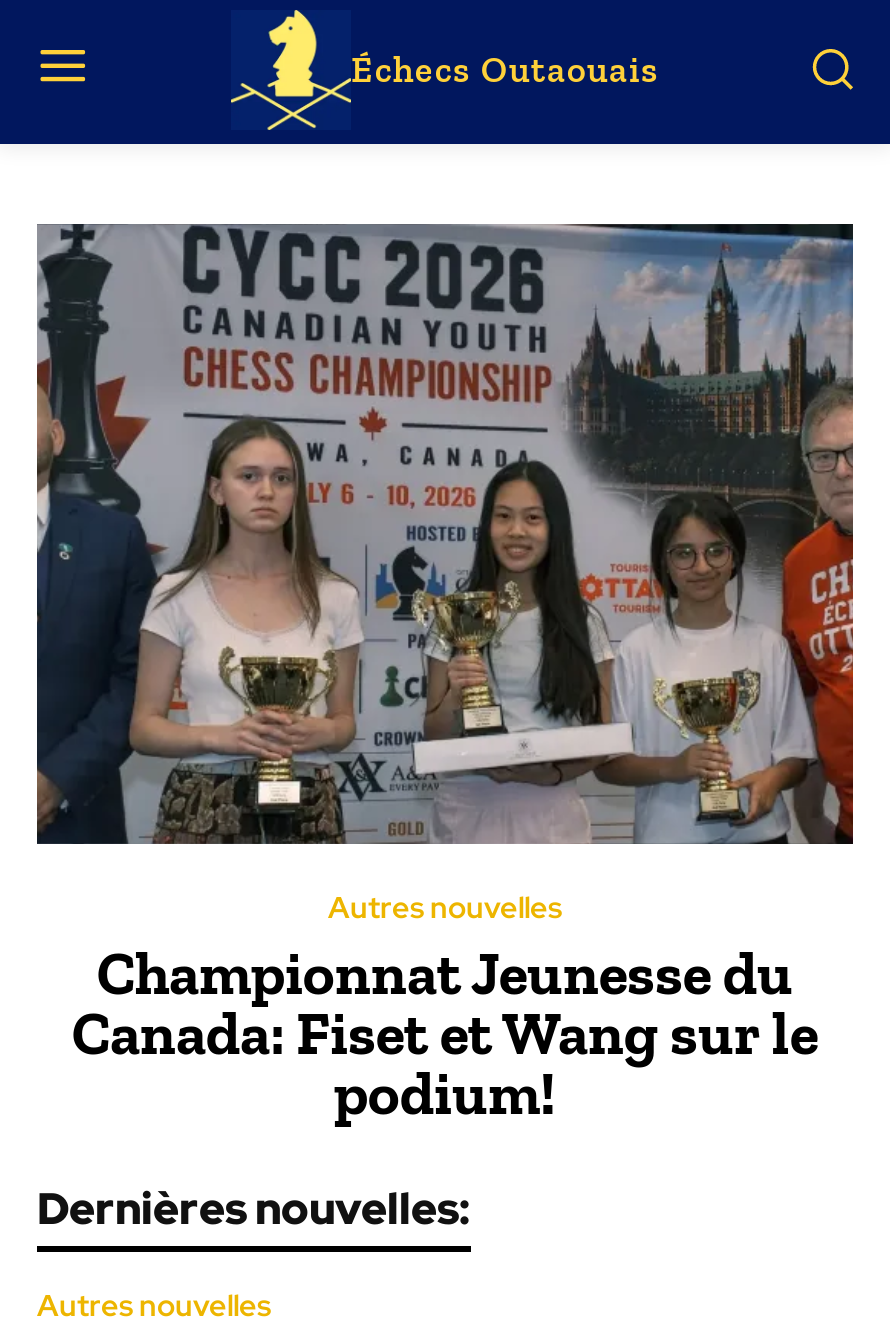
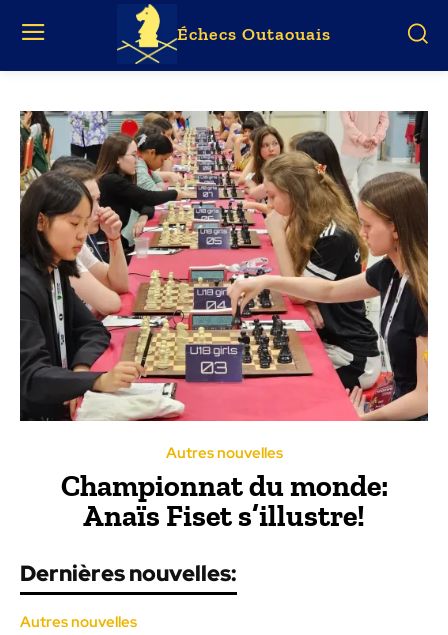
- [image]
+ [image]

- Championnat Jeunesse du
- Canada: Fiset et Wang sur le
- podium!
+ Championnat du monde:
+ Anaïs Fiset s’illustre!
